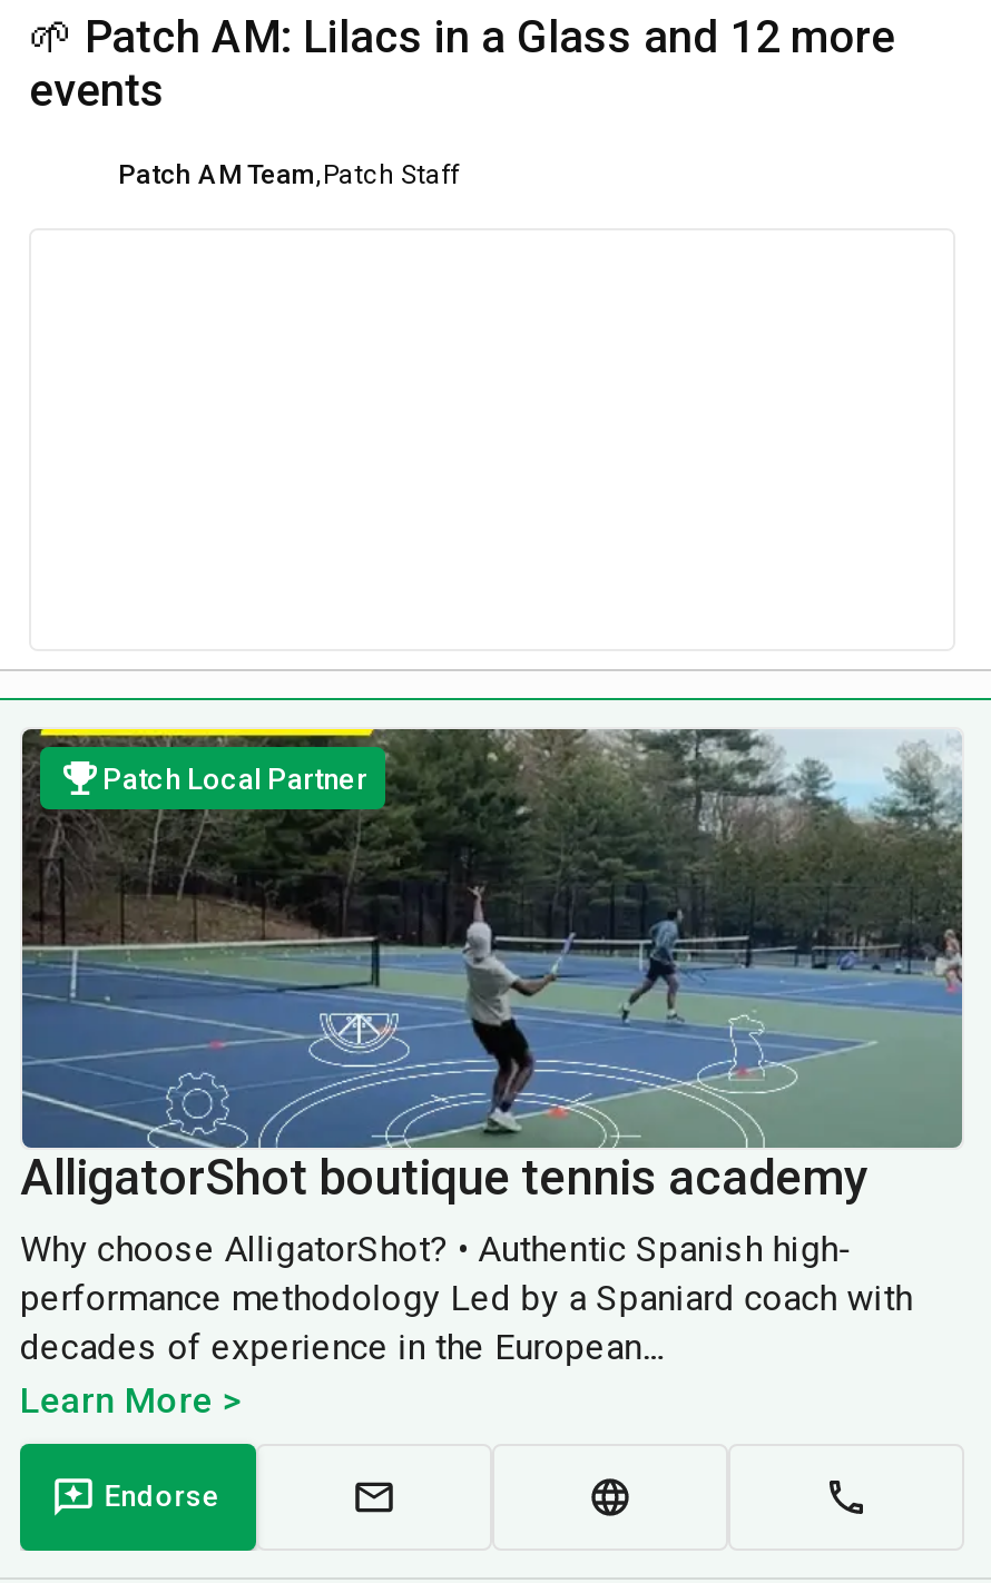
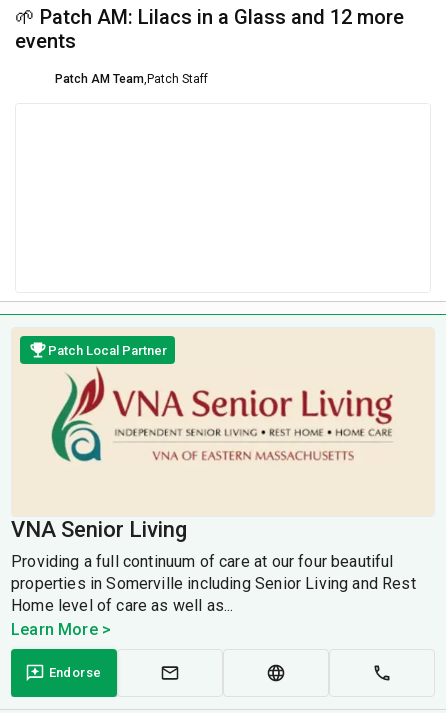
- [image]
- AlligatorShot boutique tennis academy
- Why choose AlligatorShot? • Authentic Spanish high-
- performance methodology Led by a Spaniard coach with
- decades of experience in the European...
+ [image]
+ VNA Senior Living
+ Providing a full continuum of care at our four beautiful
+ properties in Somerville including Senior Living and Rest
+ Home level of care as well as...
